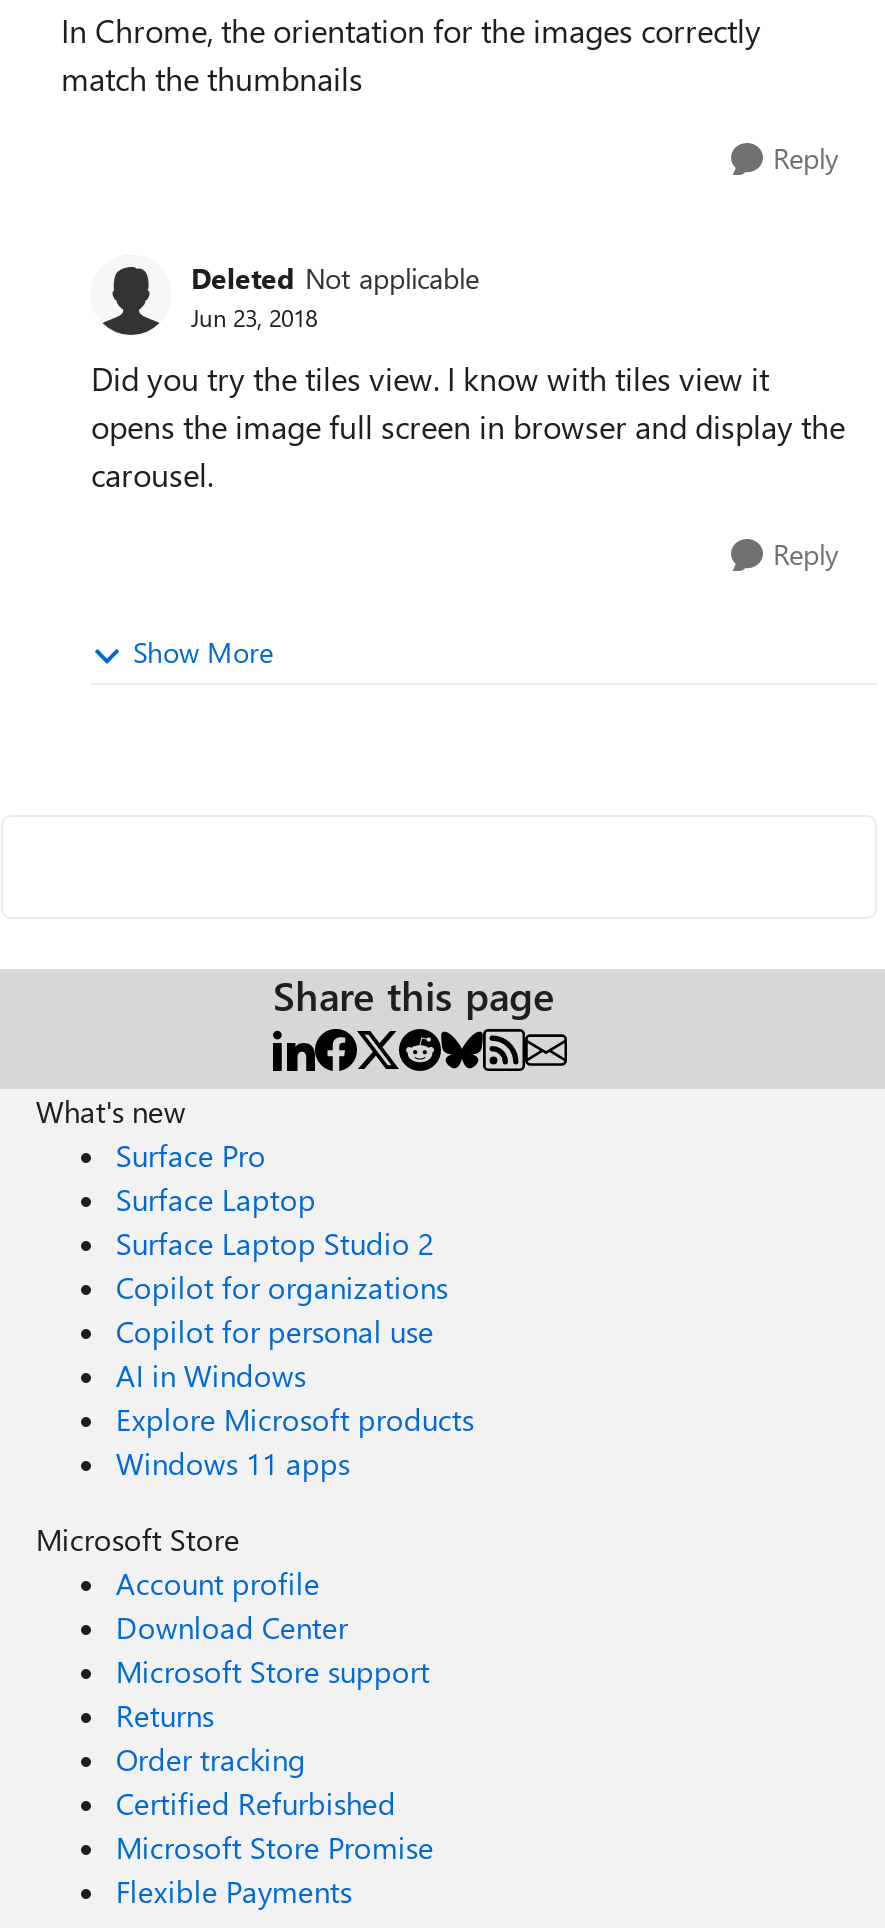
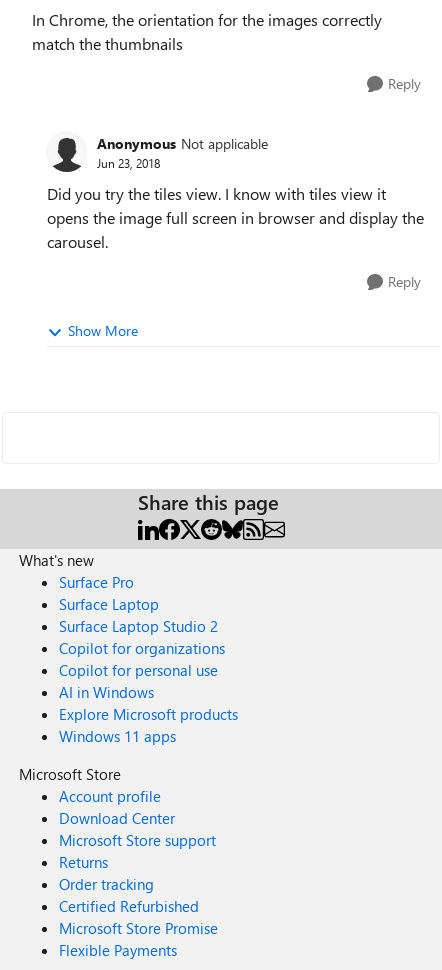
- Deleted Not applicable
+ Anonymous Not applicable
